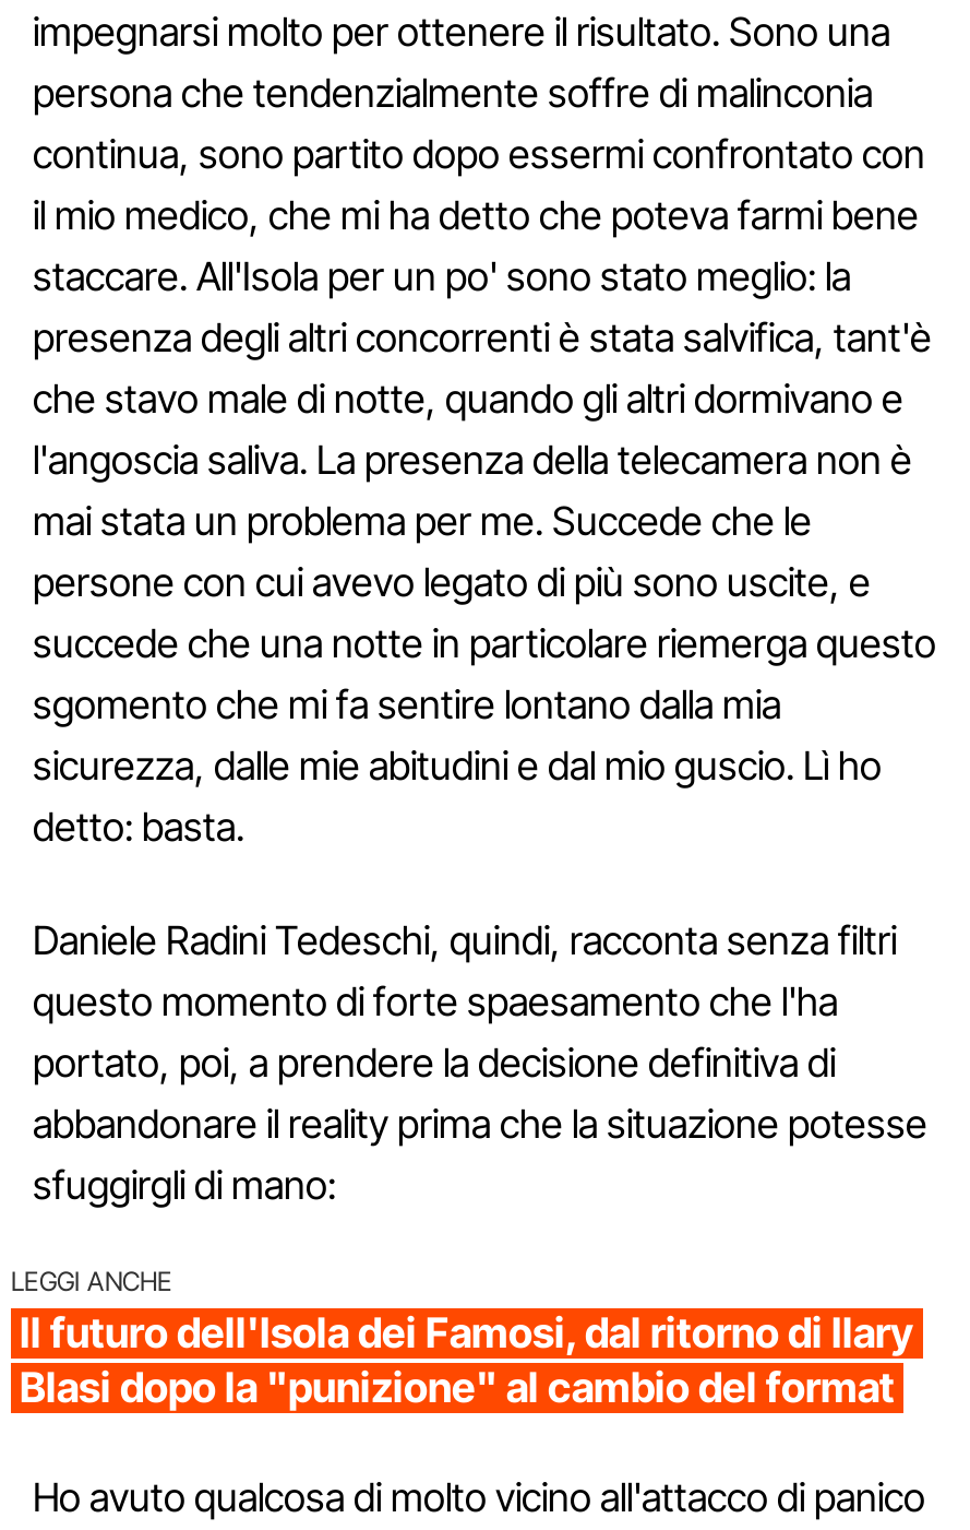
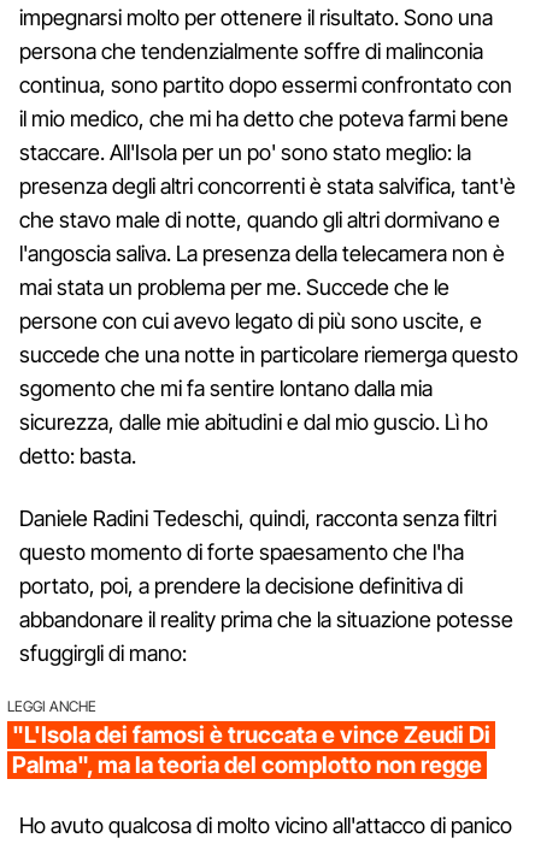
- Il futuro dell'Isola dei Famosi, dal ritorno di Ilary
- Blasi dopo la "punizione" al cambio del format
+ "L'Isola dei famosi è truccata e vince Zeudi Di
+ Palma", ma la teoria del complotto non regge
